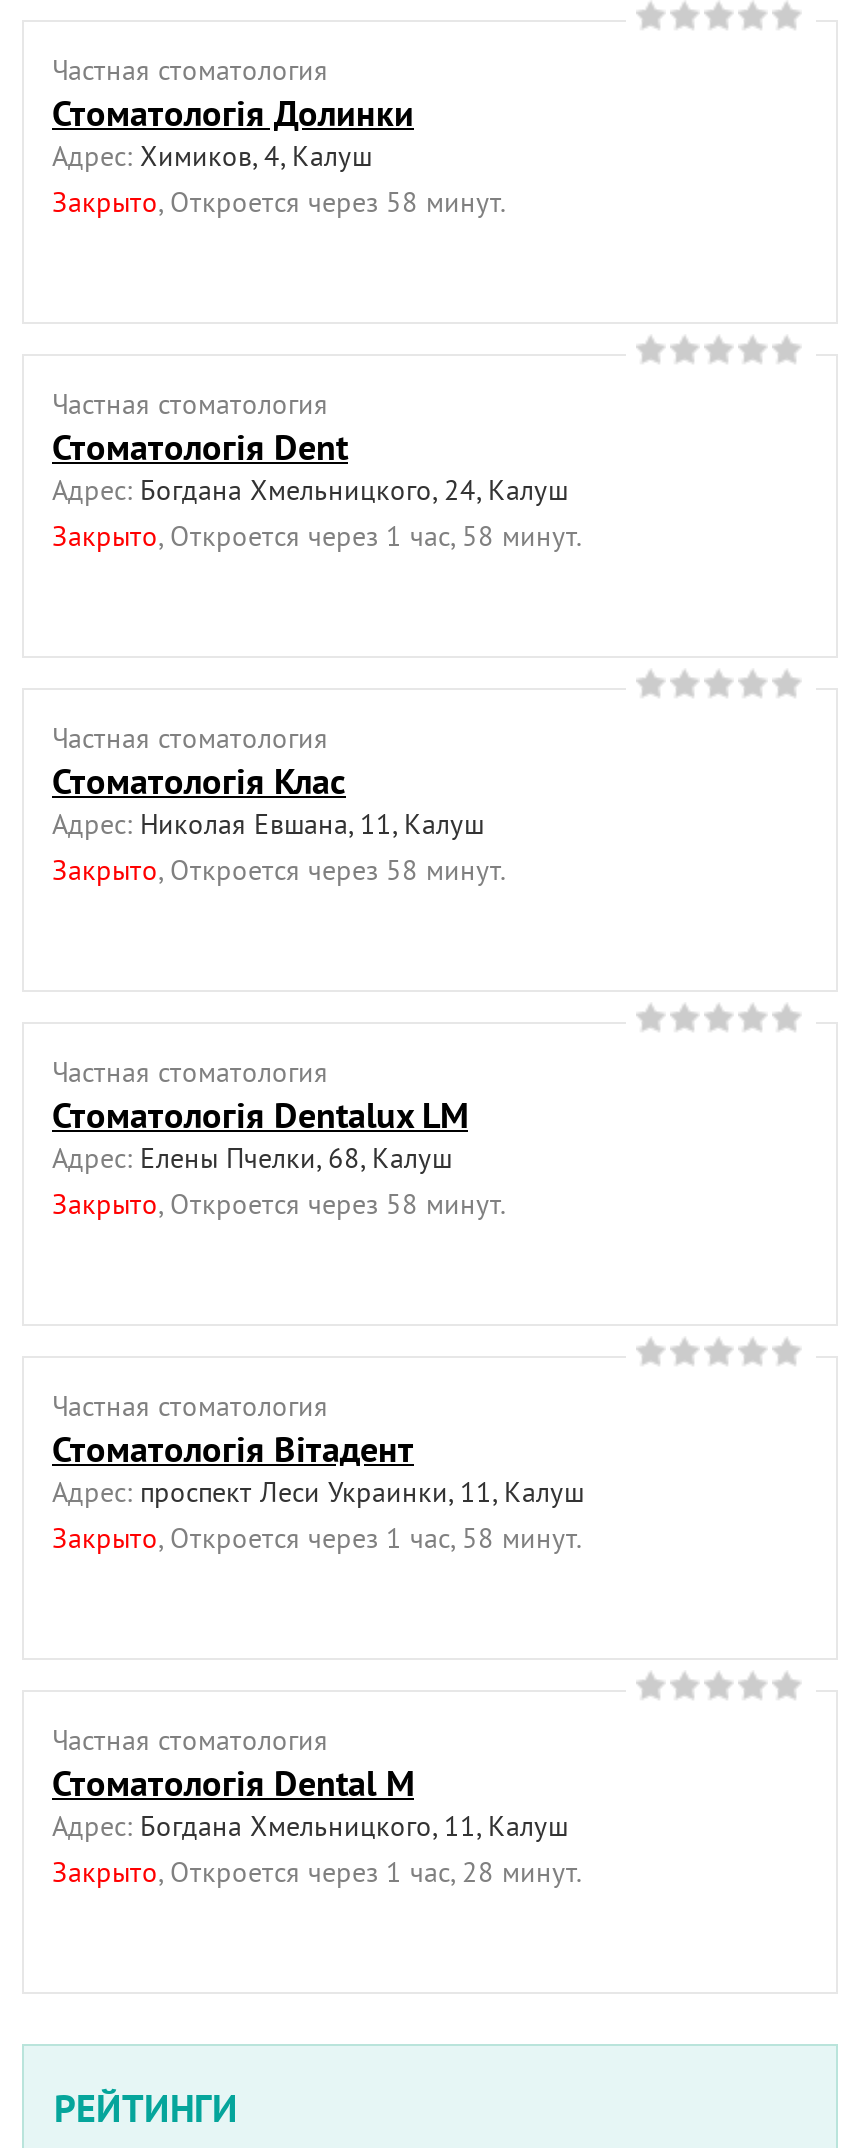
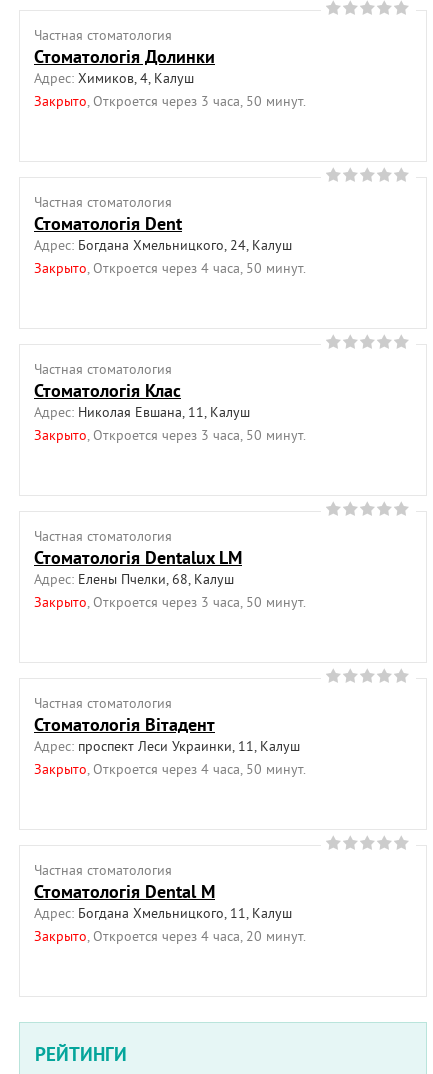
- Закрыто, Откроется через 58 минут.
+ Закрыто, Откроется через 3 часа, 50 минут.

- Закрыто, Откроется через 1 час, 58 минут.
+ Закрыто, Откроется через 4 часа, 50 минут.

- Закрыто, Откроется через 58 минут.
+ Закрыто, Откроется через 3 часа, 50 минут.

- Закрыто, Откроется через 58 минут.
+ Закрыто, Откроется через 3 часа, 50 минут.

- Закрыто, Откроется через 1 час, 58 минут.
+ Закрыто, Откроется через 4 часа, 50 минут.

- Закрыто, Откроется через 1 час, 28 минут.
+ Закрыто, Откроется через 4 часа, 20 минут.
